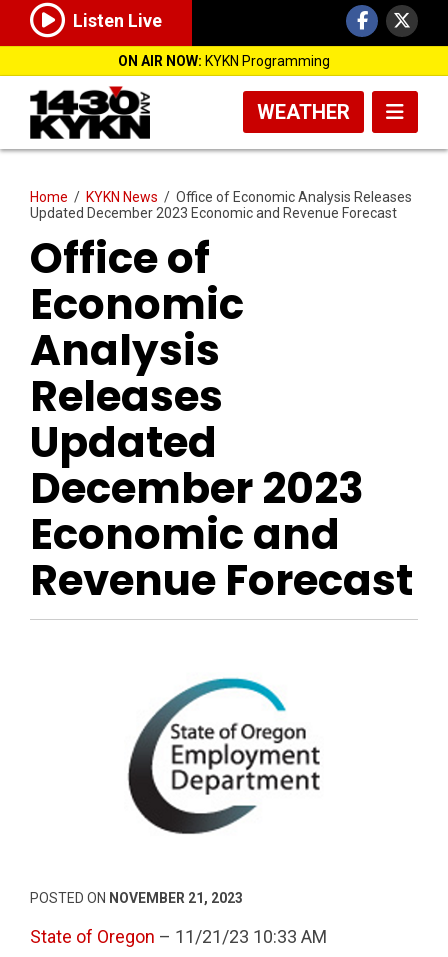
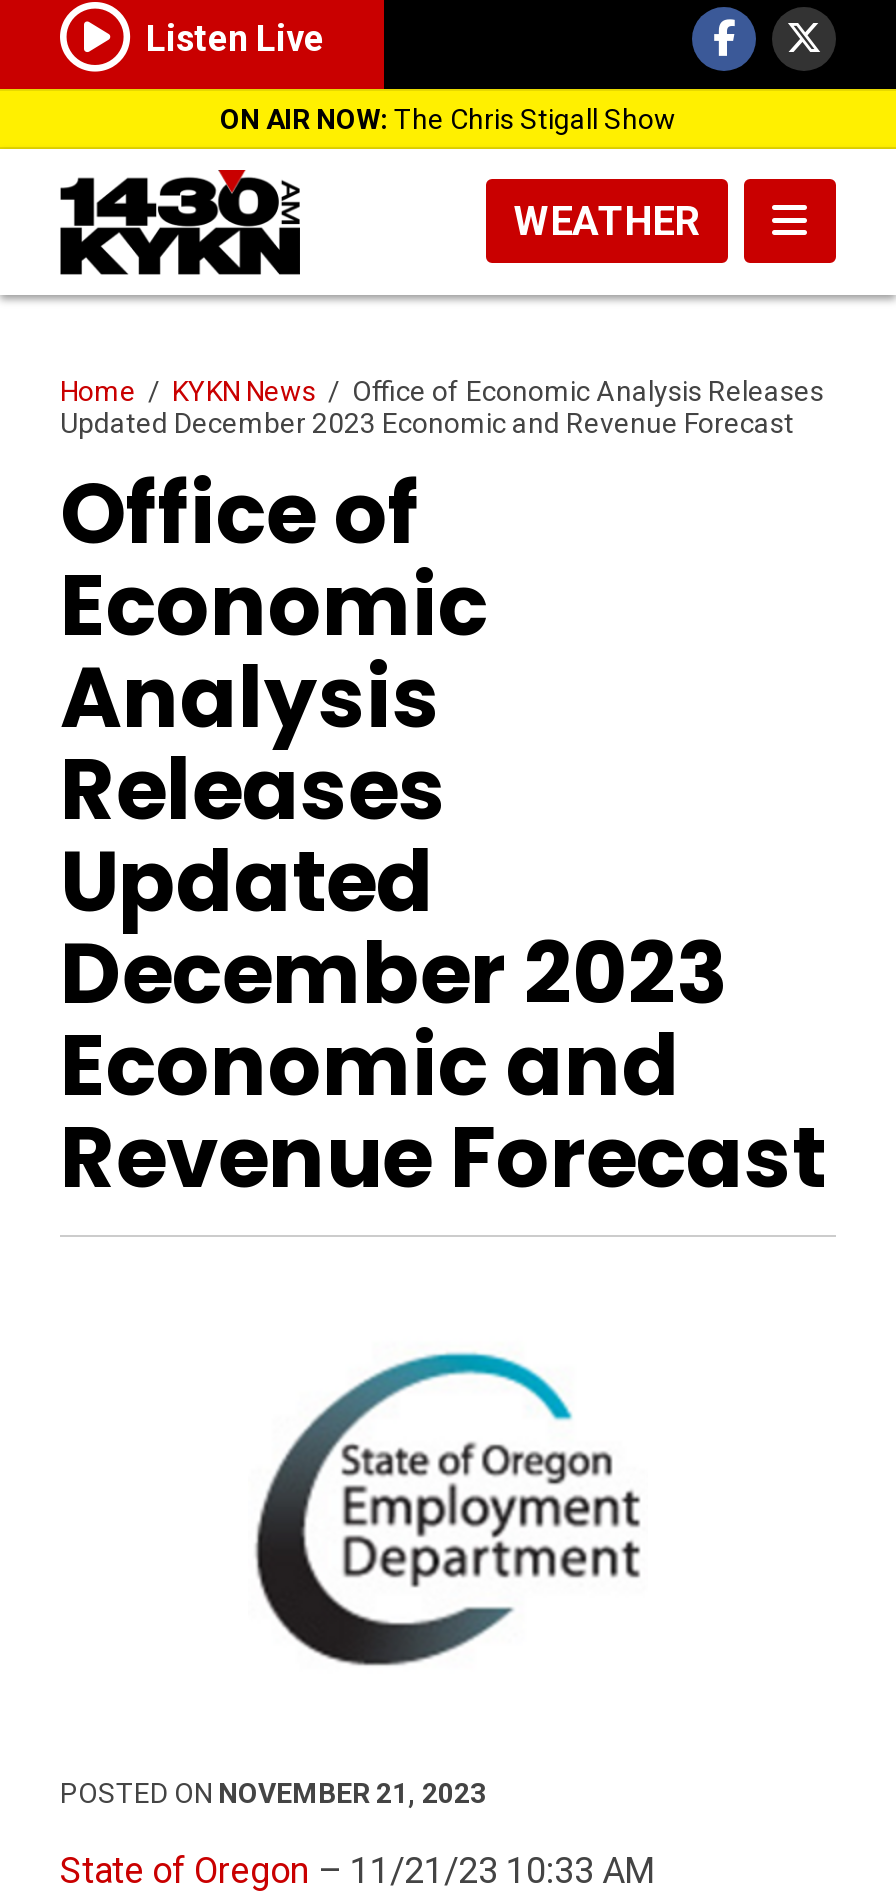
- ON AIR NOW: KYKN Programming
+ ON AIR NOW: The Chris Stigall Show
